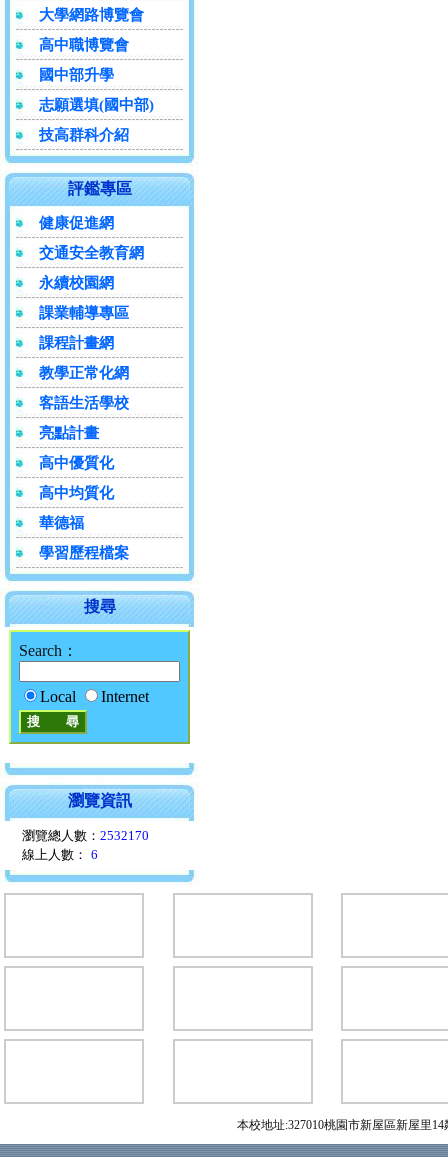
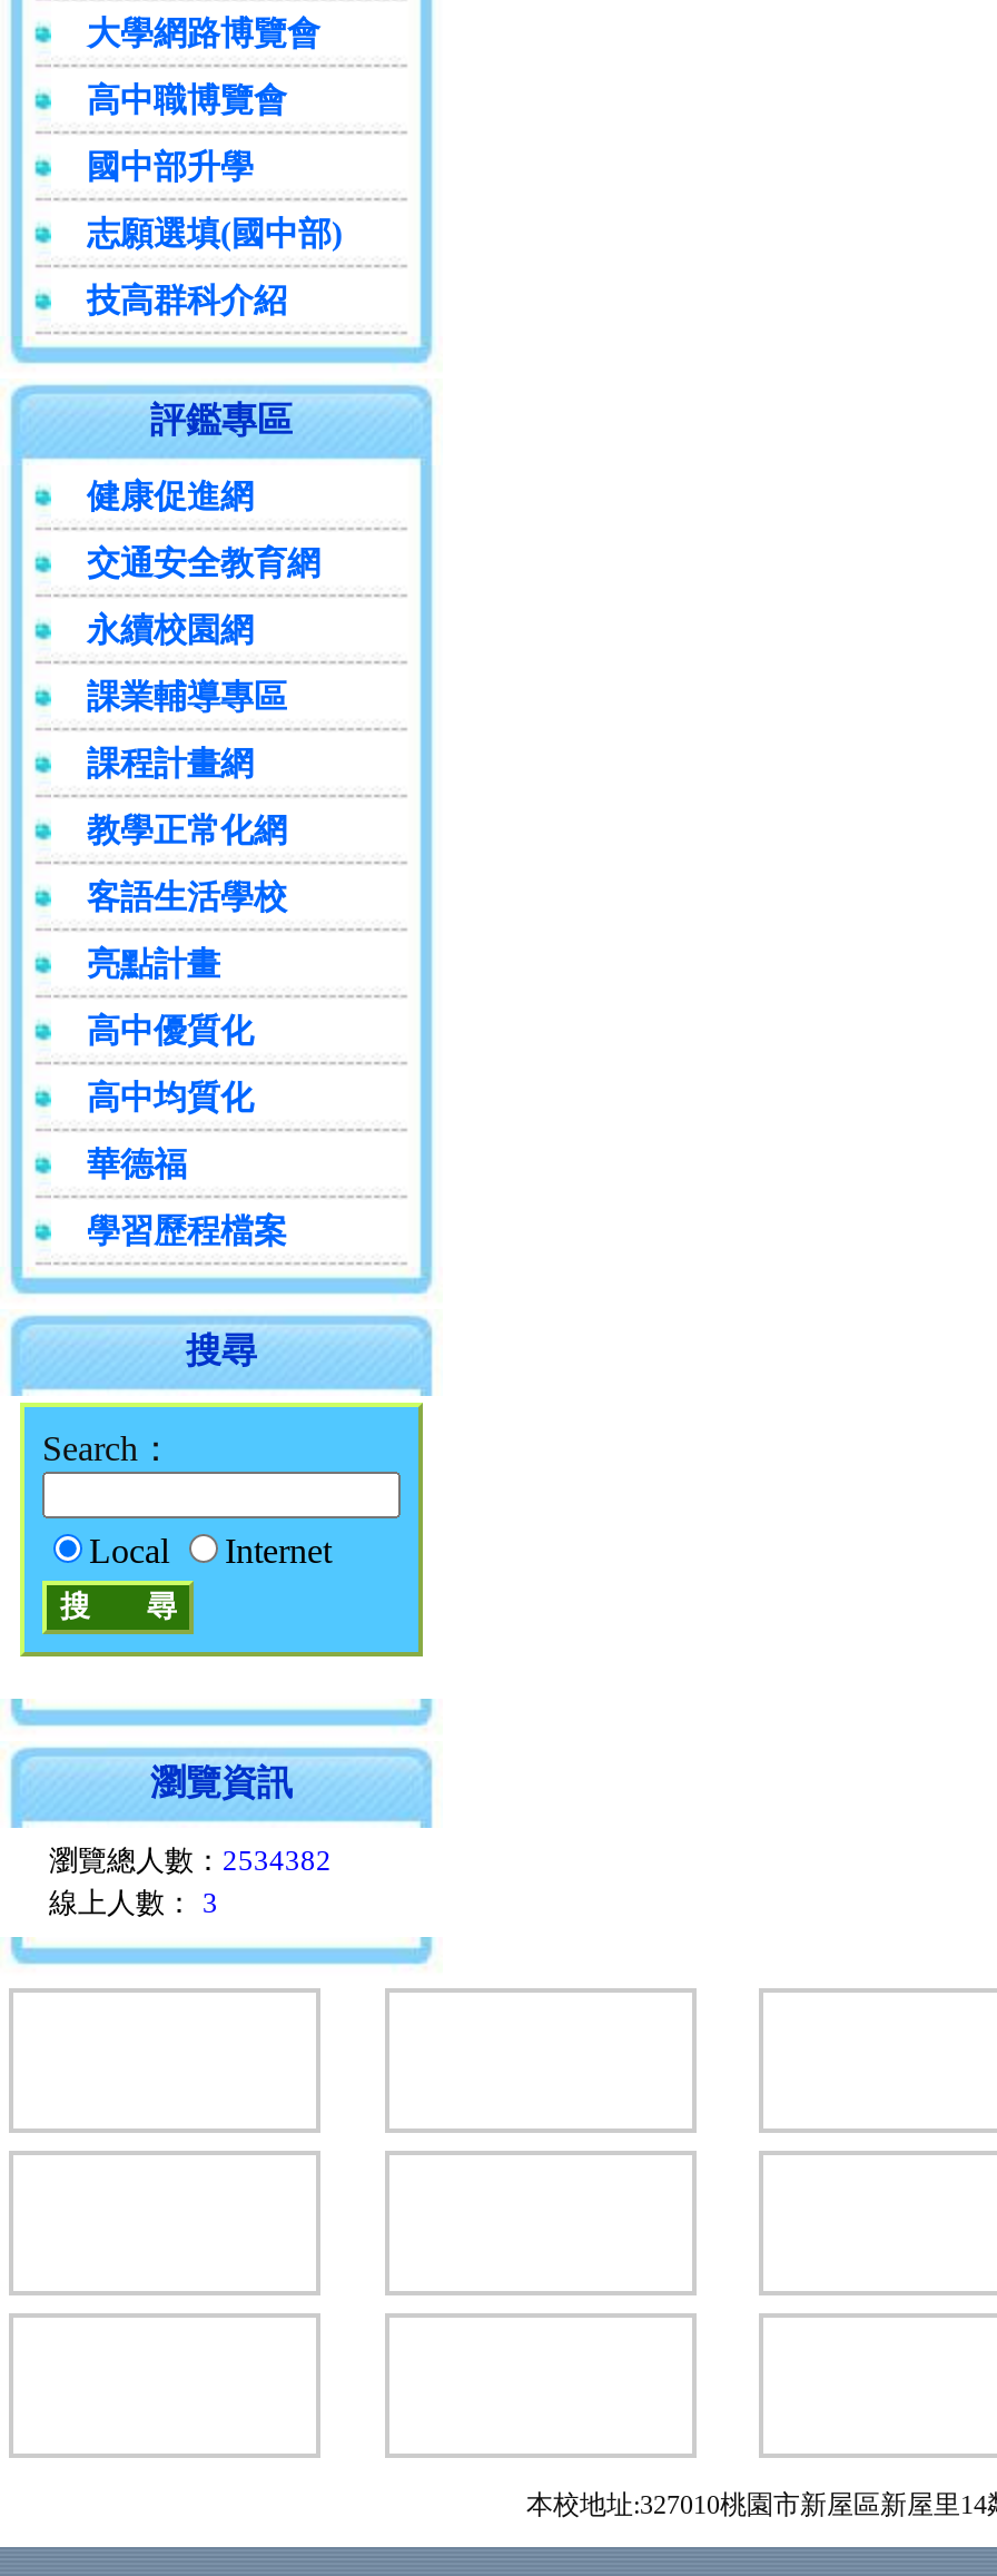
- 瀏覽總人數：2532170
+ 瀏覽總人數：2534382

- 線上人數： 6
+ 線上人數： 3
